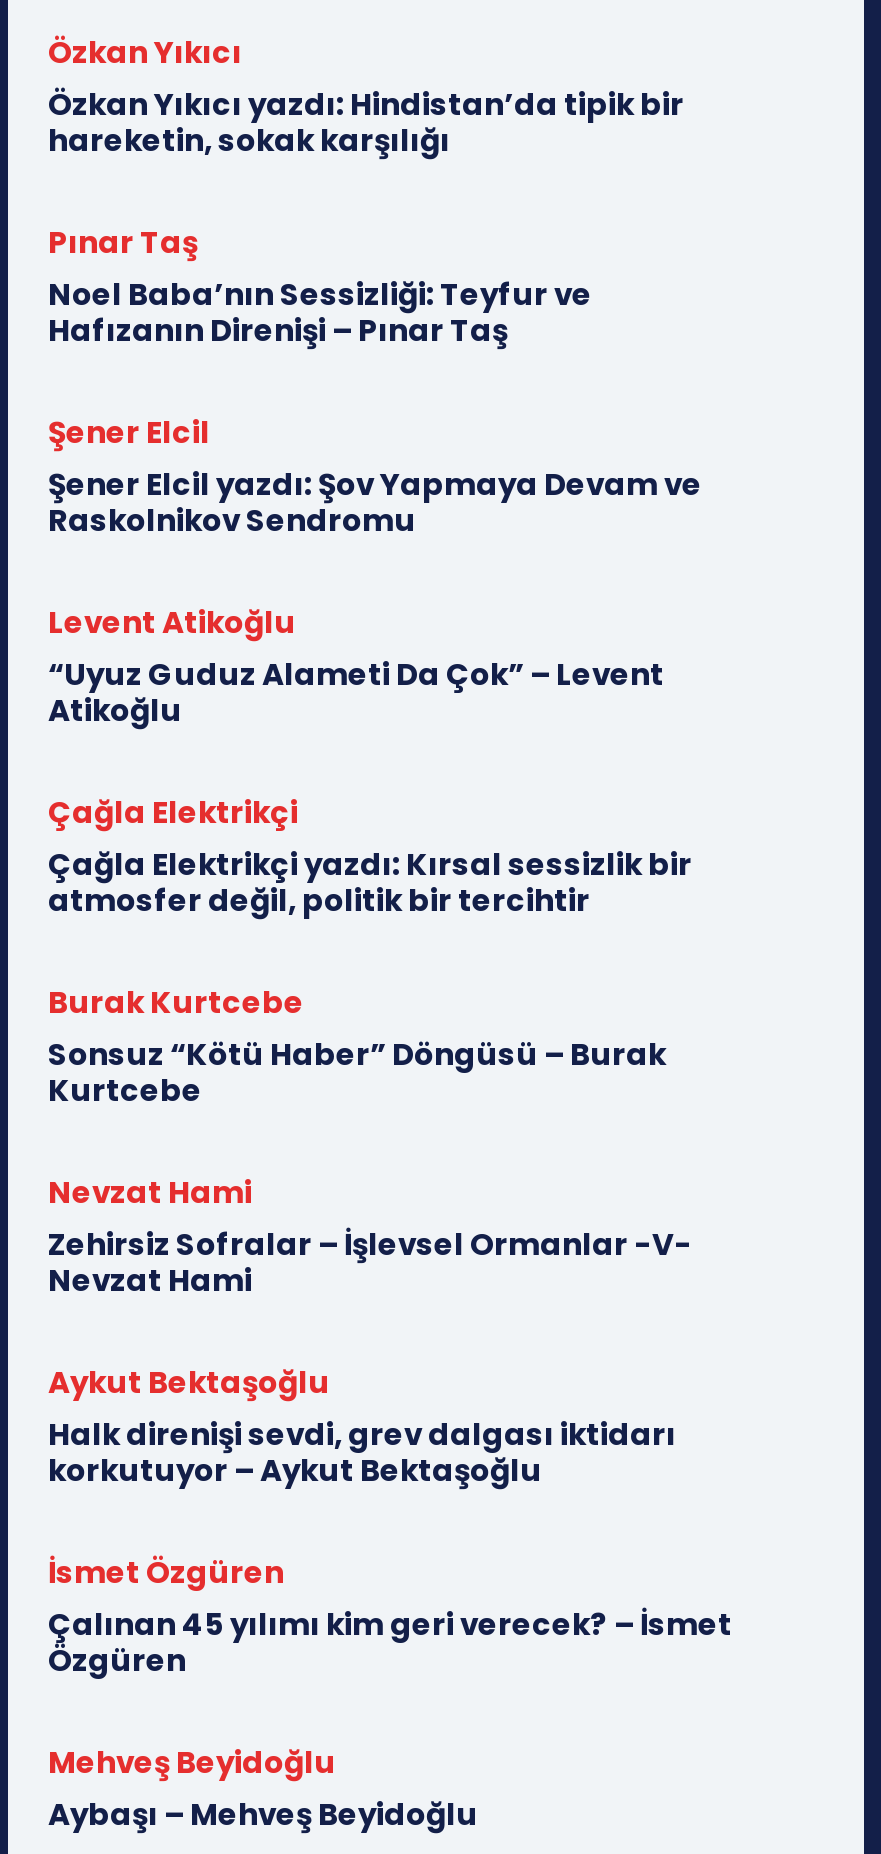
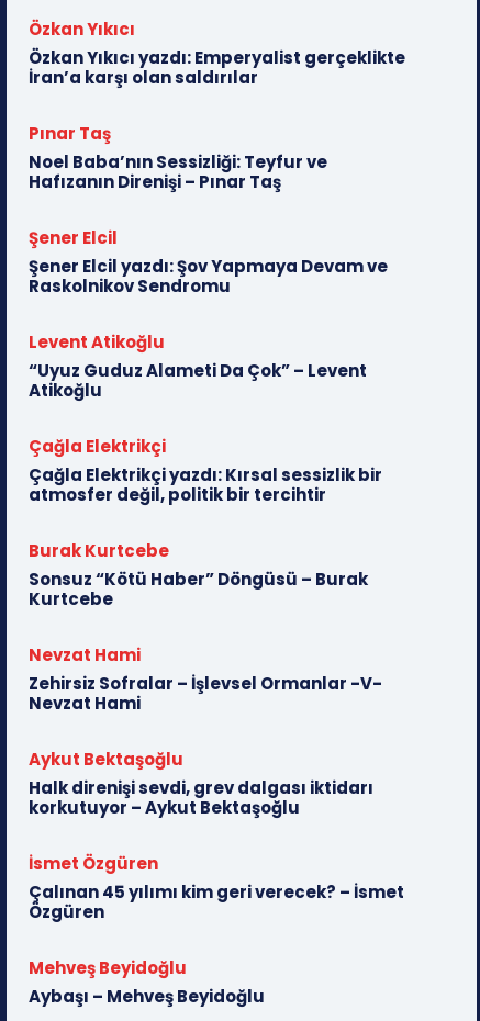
- Özkan Yıkıcı yazdı: Hindistan’da tipik bir
- hareketin, sokak karşılığı
+ Özkan Yıkıcı yazdı: Emperyalist gerçeklikte
+ İran’a karşı olan saldırılar
